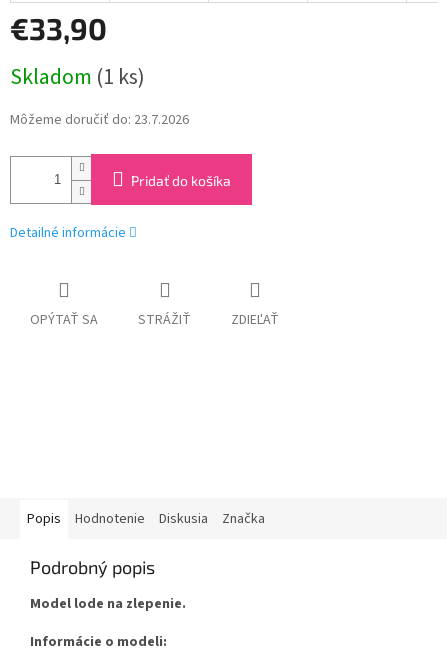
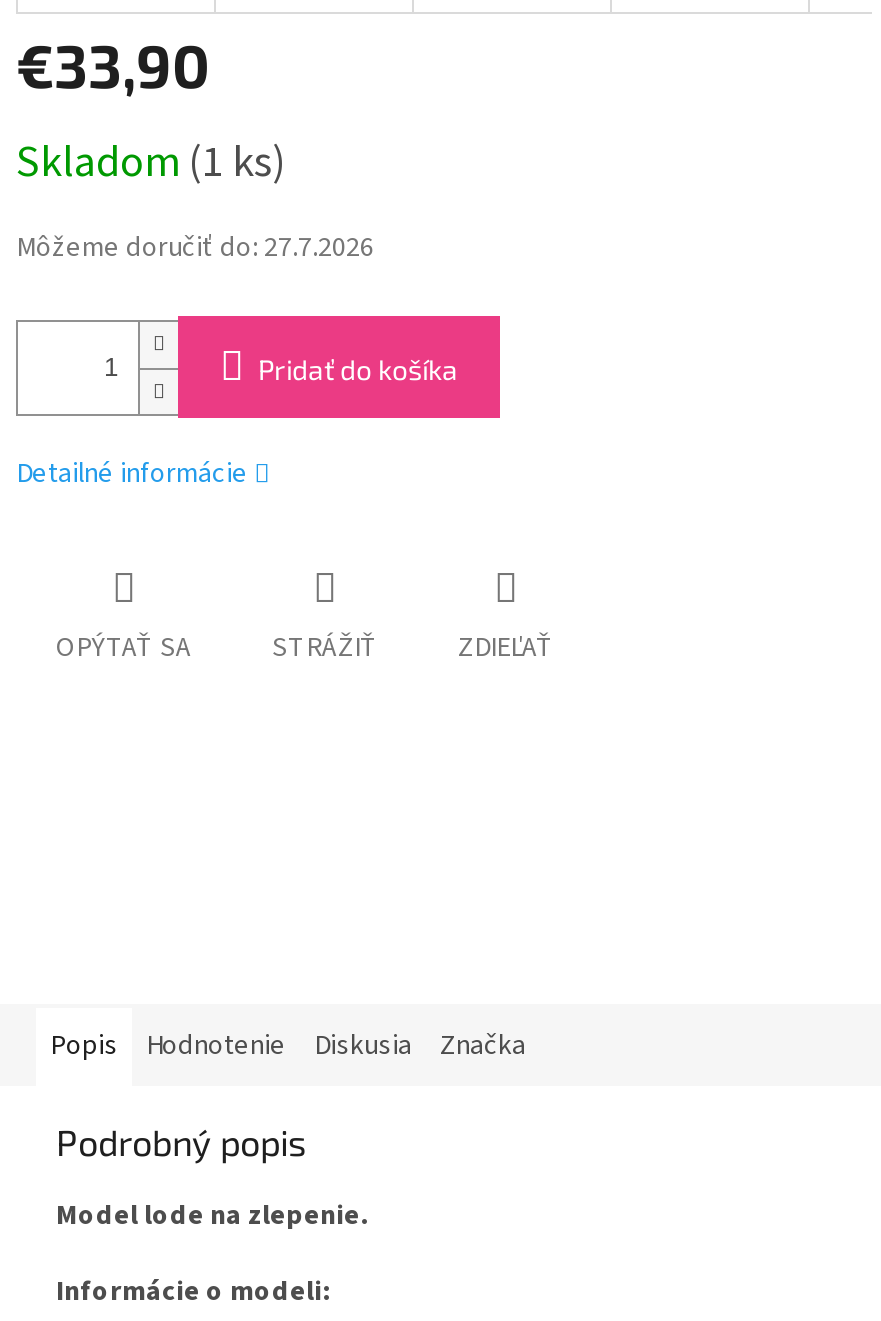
- Môžeme doručiť do: 23.7.2026
+ Môžeme doručiť do: 27.7.2026
